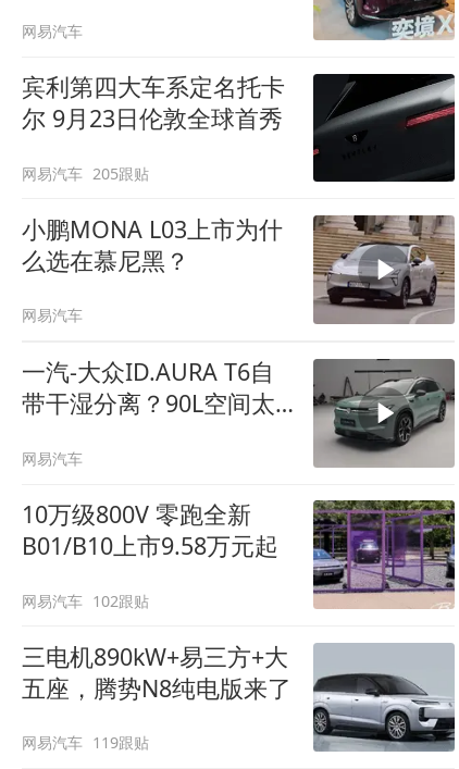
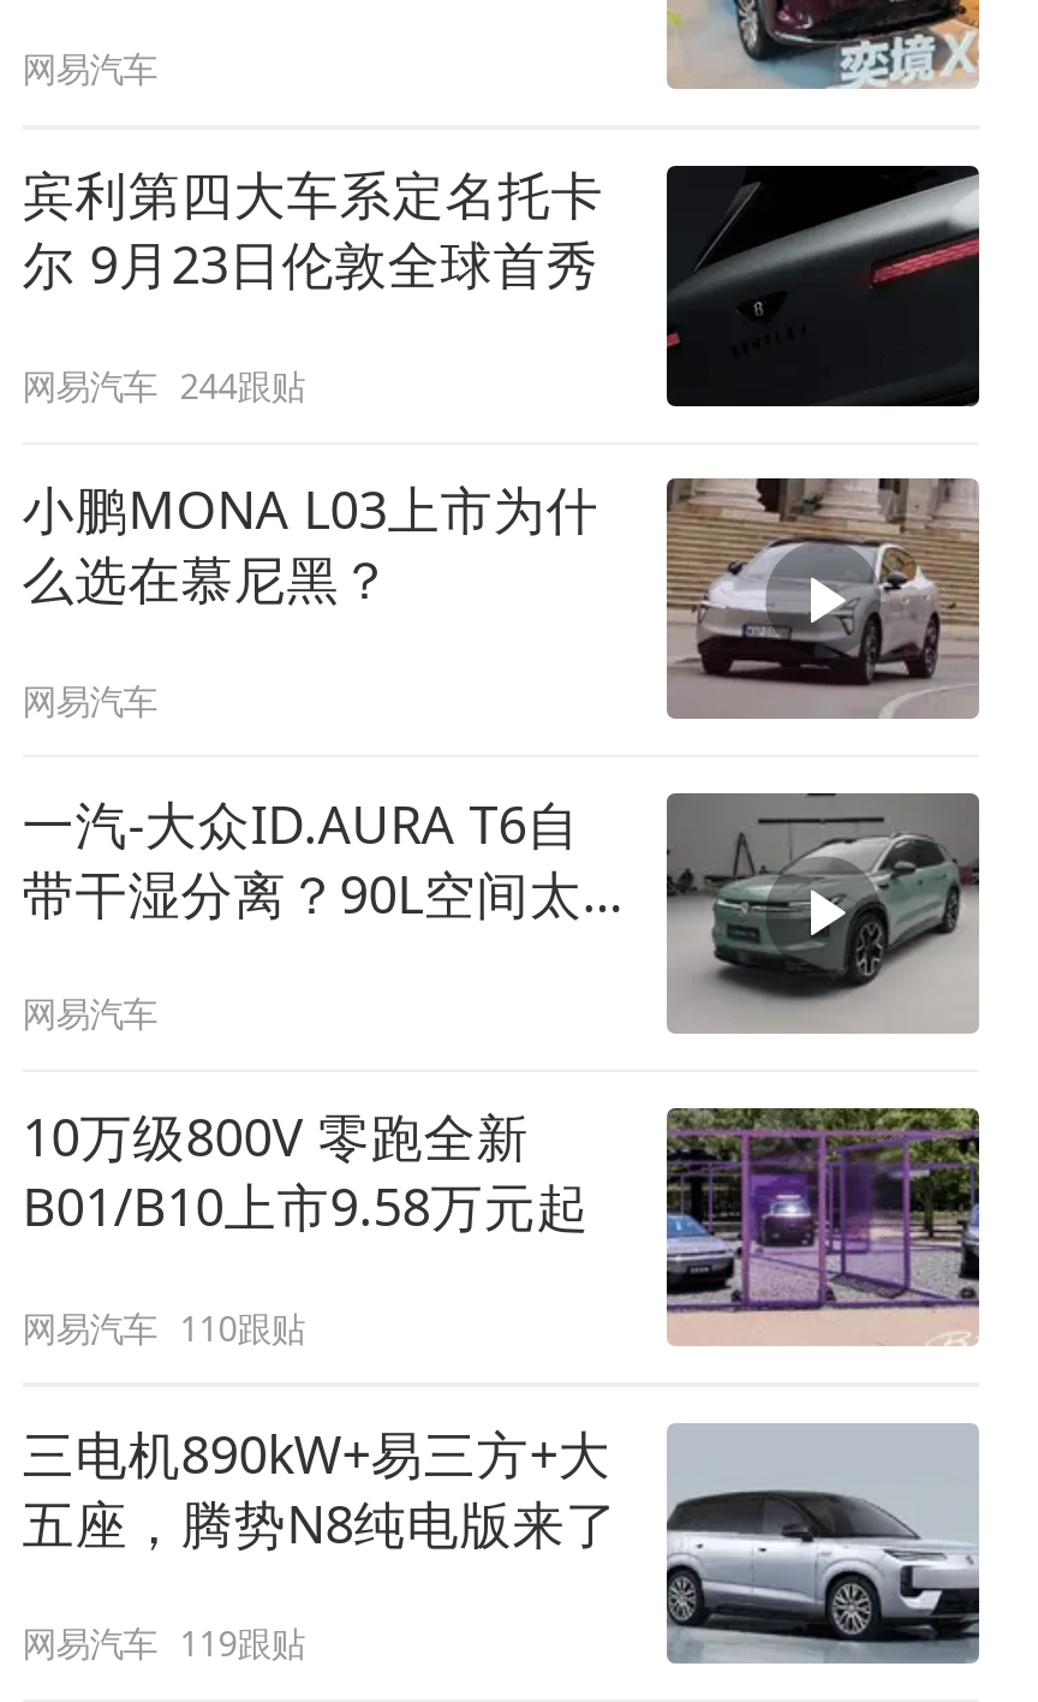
- 网易汽车 205跟贴
+ 网易汽车 244跟贴

- 网易汽车 102跟贴
+ 网易汽车 110跟贴
